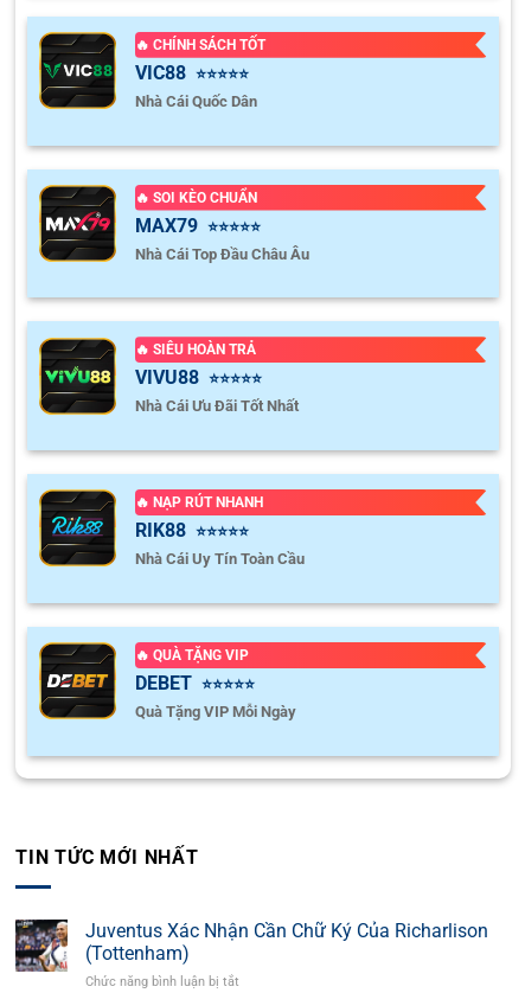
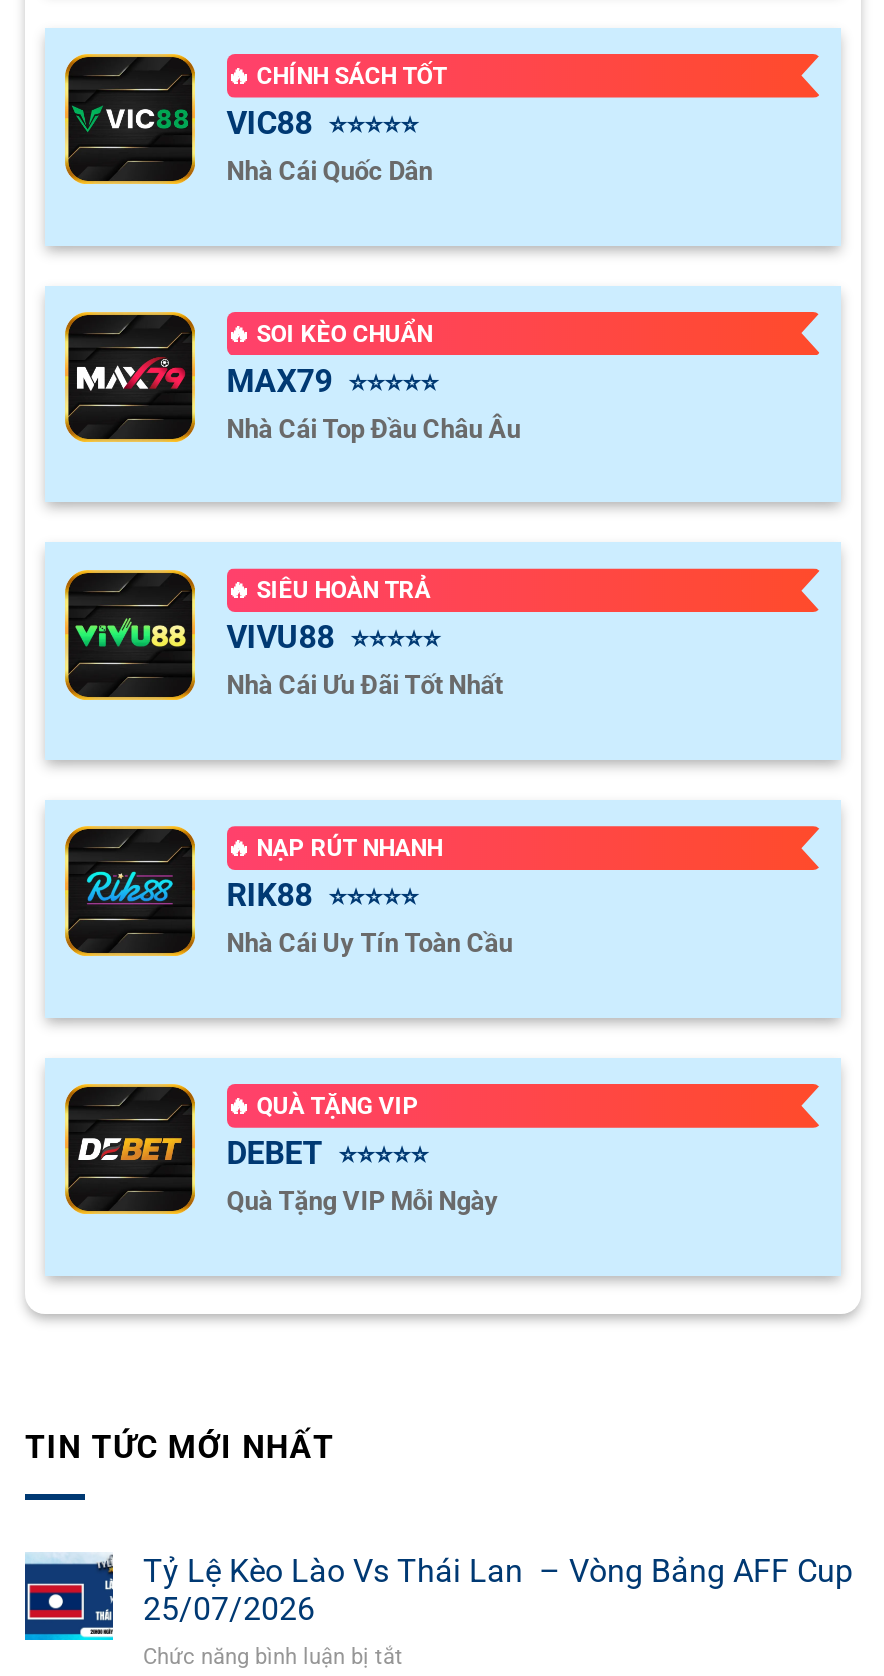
- [image]
- Juventus Xác Nhận Cần Chữ Ký Của Richarlison
- (Tottenham)
+ [image]
+ Tỷ Lệ Kèo Lào Vs Thái Lan – Vòng Bảng AFF Cup
+ 25/07/2026
